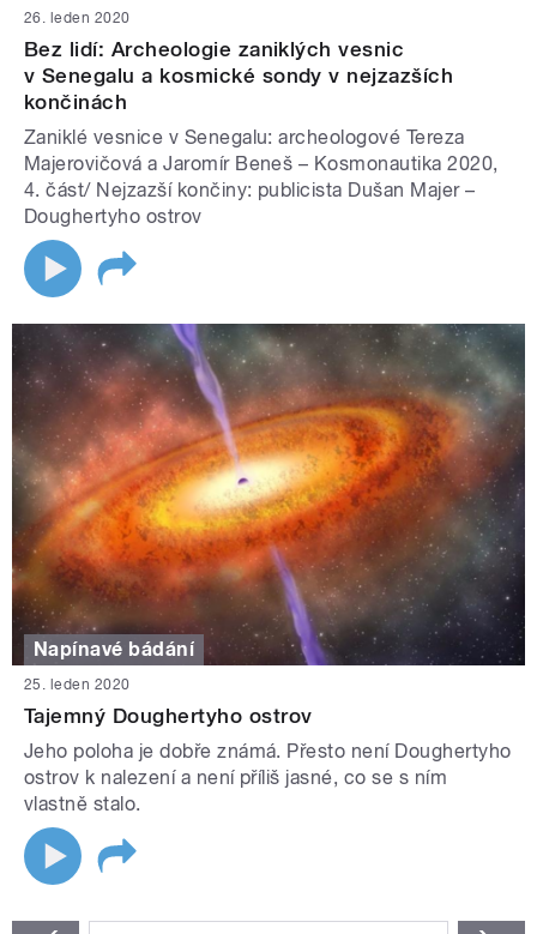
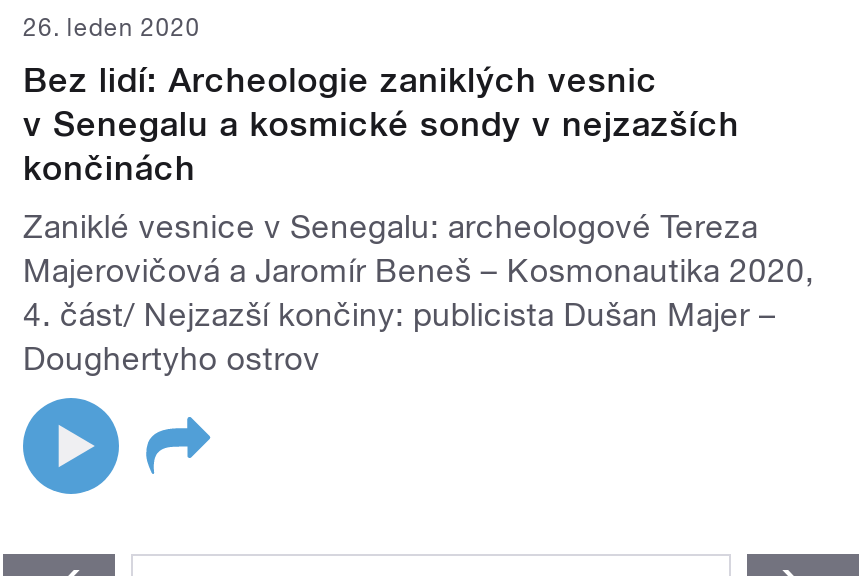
- [image]
- Napínavé bádání
- 25. leden 2020
- Tajemný Doughertyho ostrov
- Jeho poloha je dobře známá. Přesto není Doughertyho
- ostrov k nalezení a není příliš jasné, co se s ním
- vlastně stalo.
